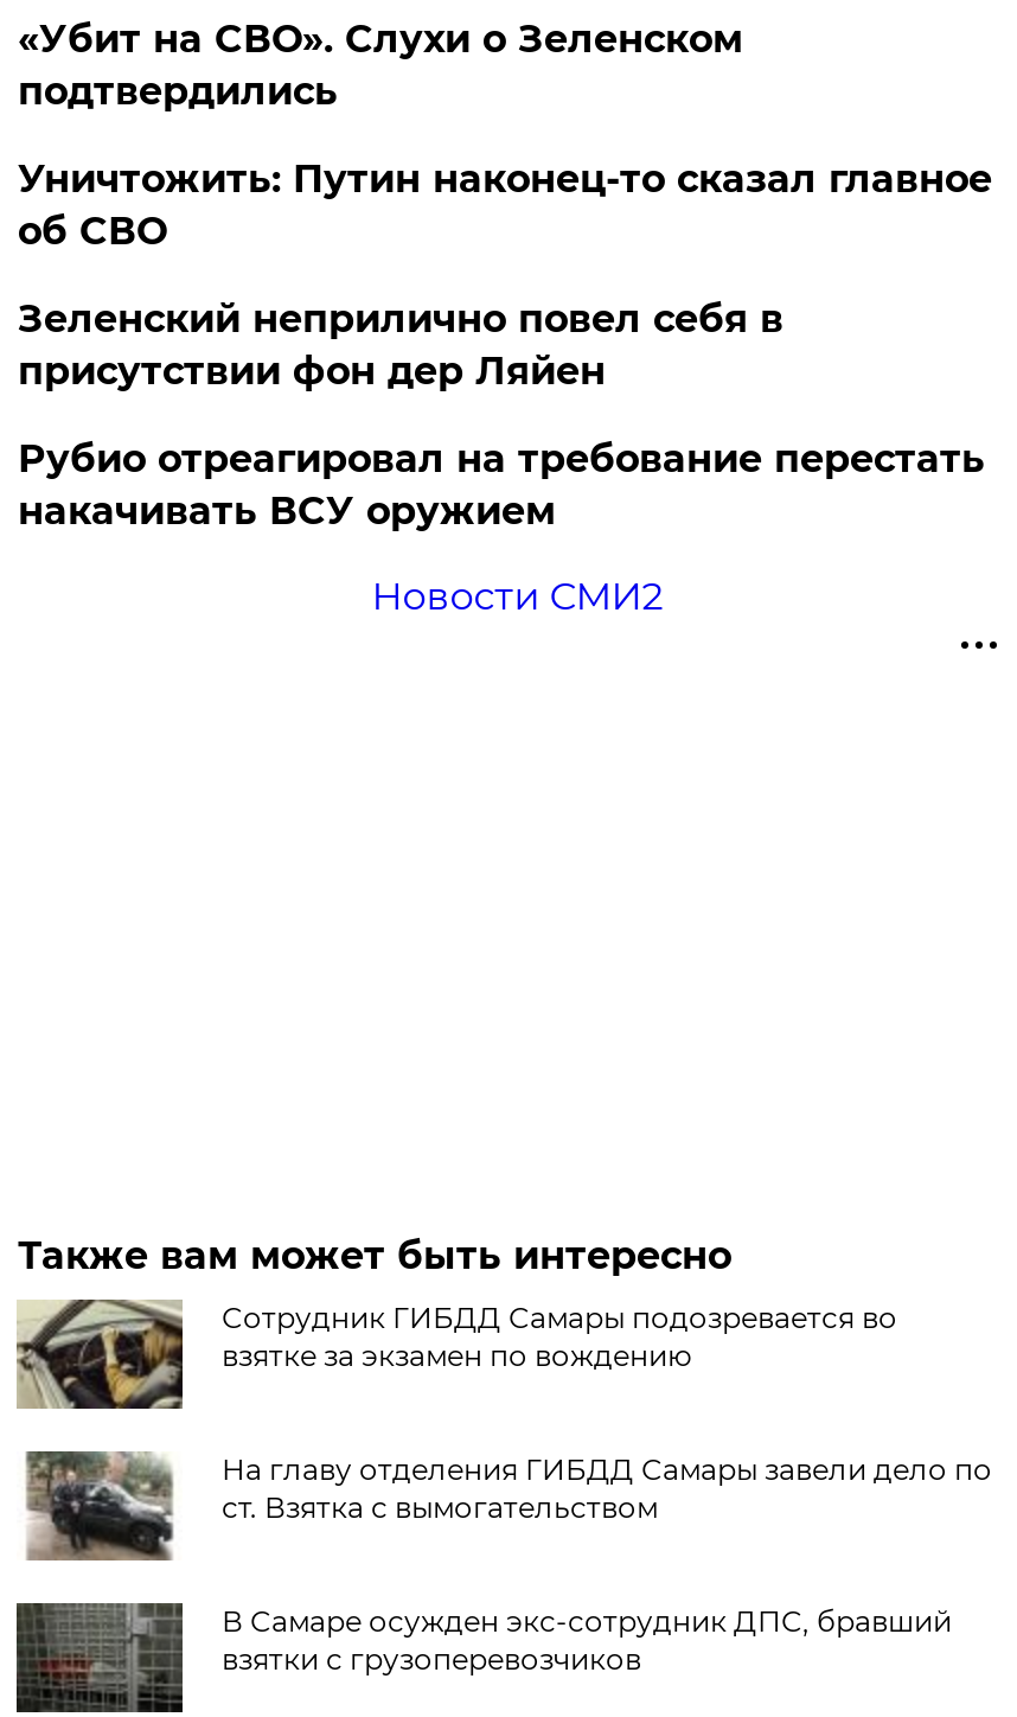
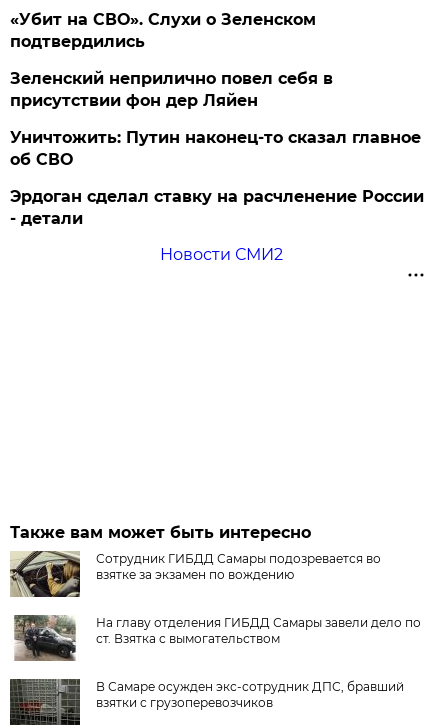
moved down: Уничтожить: Путин наконец-то сказал главное | об СВО

moved up: Зеленский неприлично повел cебя в | присутствии фон дер Ляйен

- Рубио отреагировал на требование перестать
- накачивать ВСУ оружием
+ Эрдоган сделал ставку на расчленение России
+ - детали
